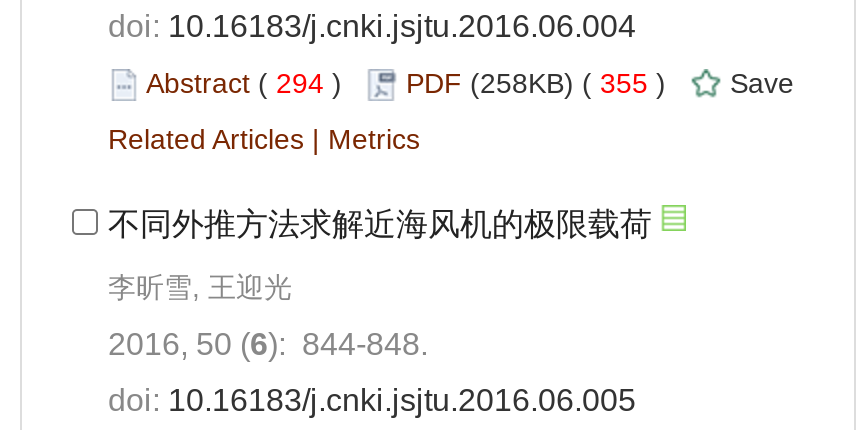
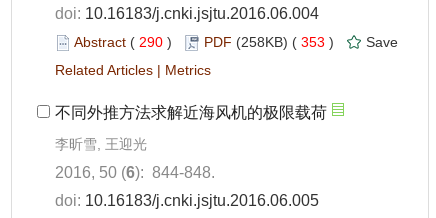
- Abstract (294)
+ Abstract (290)

- PDF (258KB) (355)
+ PDF (258KB) (353)
